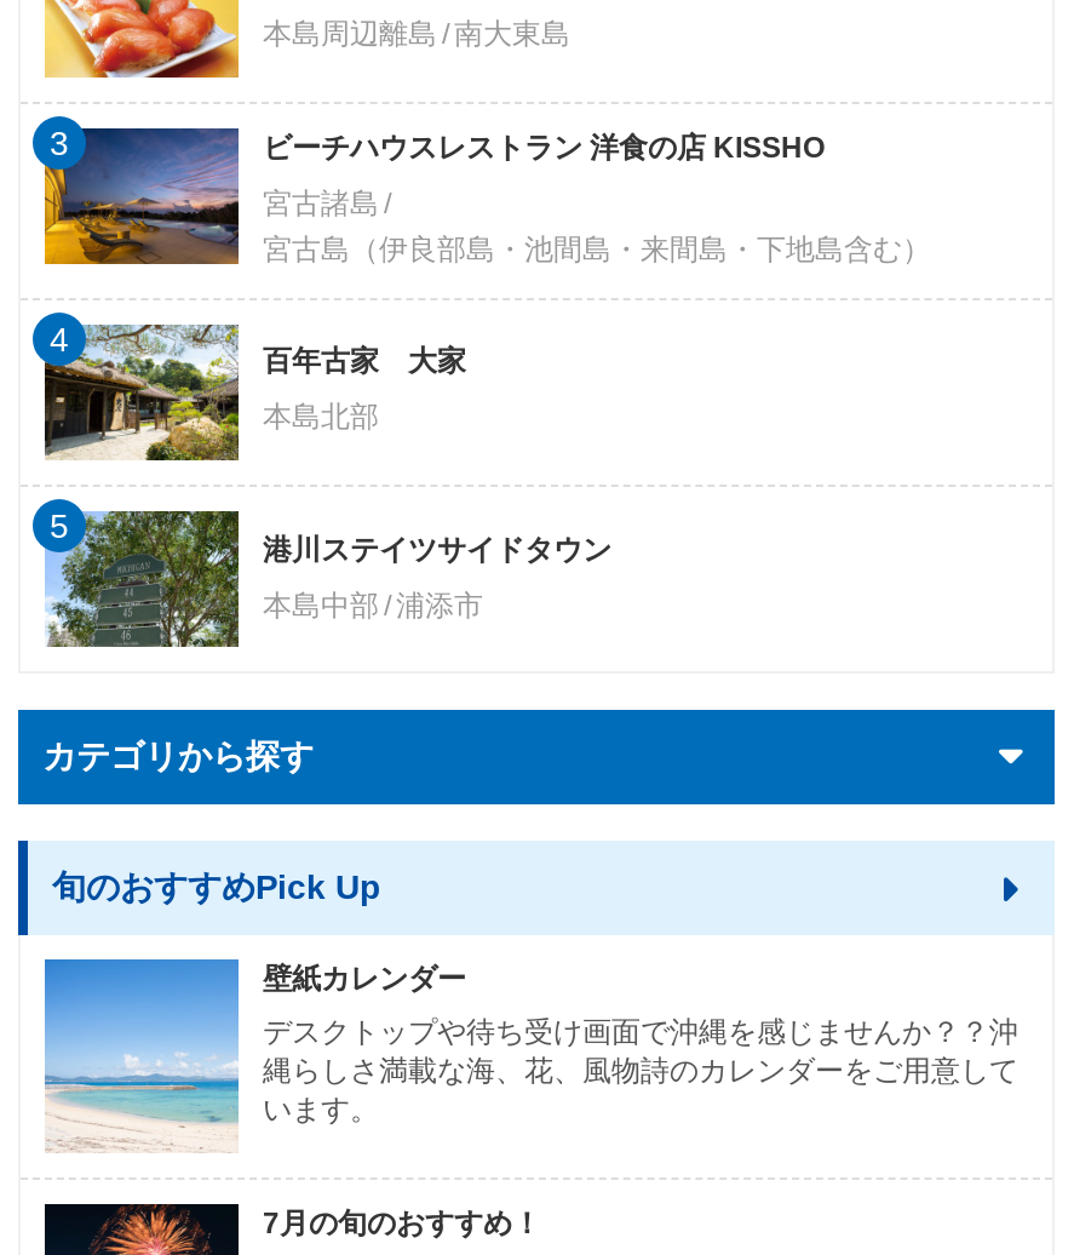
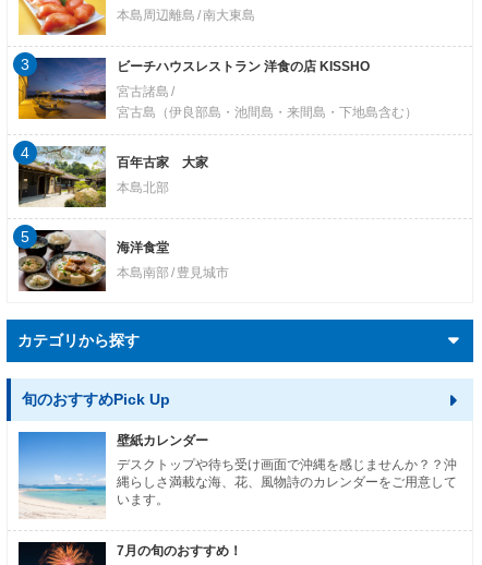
- [image]
- 港川ステイツサイドタウン
+ [image]
+ 海洋食堂

- 本島中部 浦添市
+ 本島南部 豊見城市
